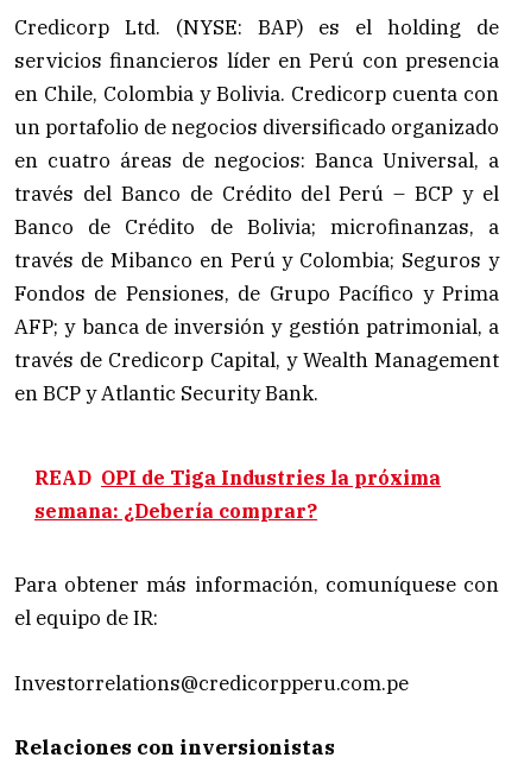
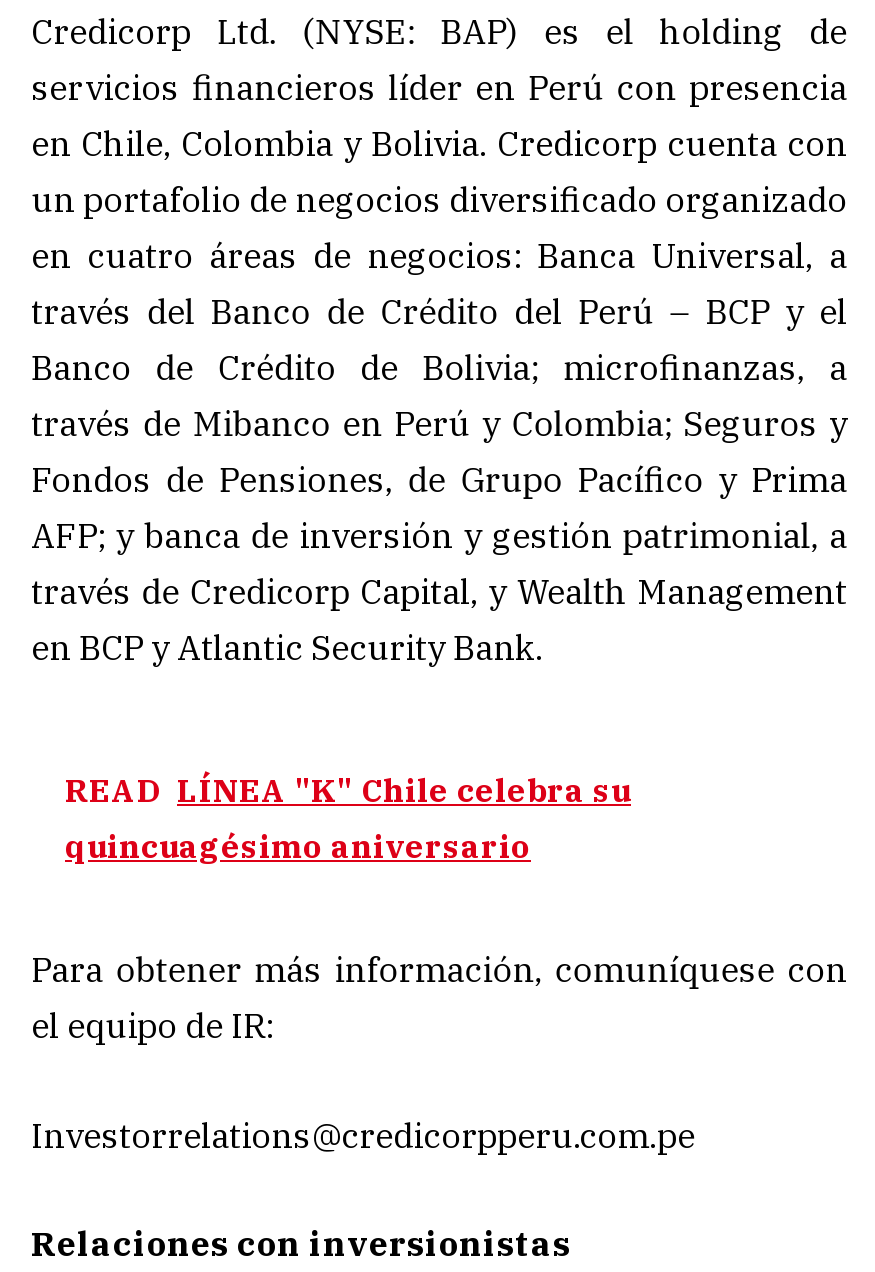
- READ OPI de Tiga Industries la próxima
- semana: ¿Debería comprar?
+ READ LÍNEA "K" Chile celebra su
+ quincuagésimo aniversario
